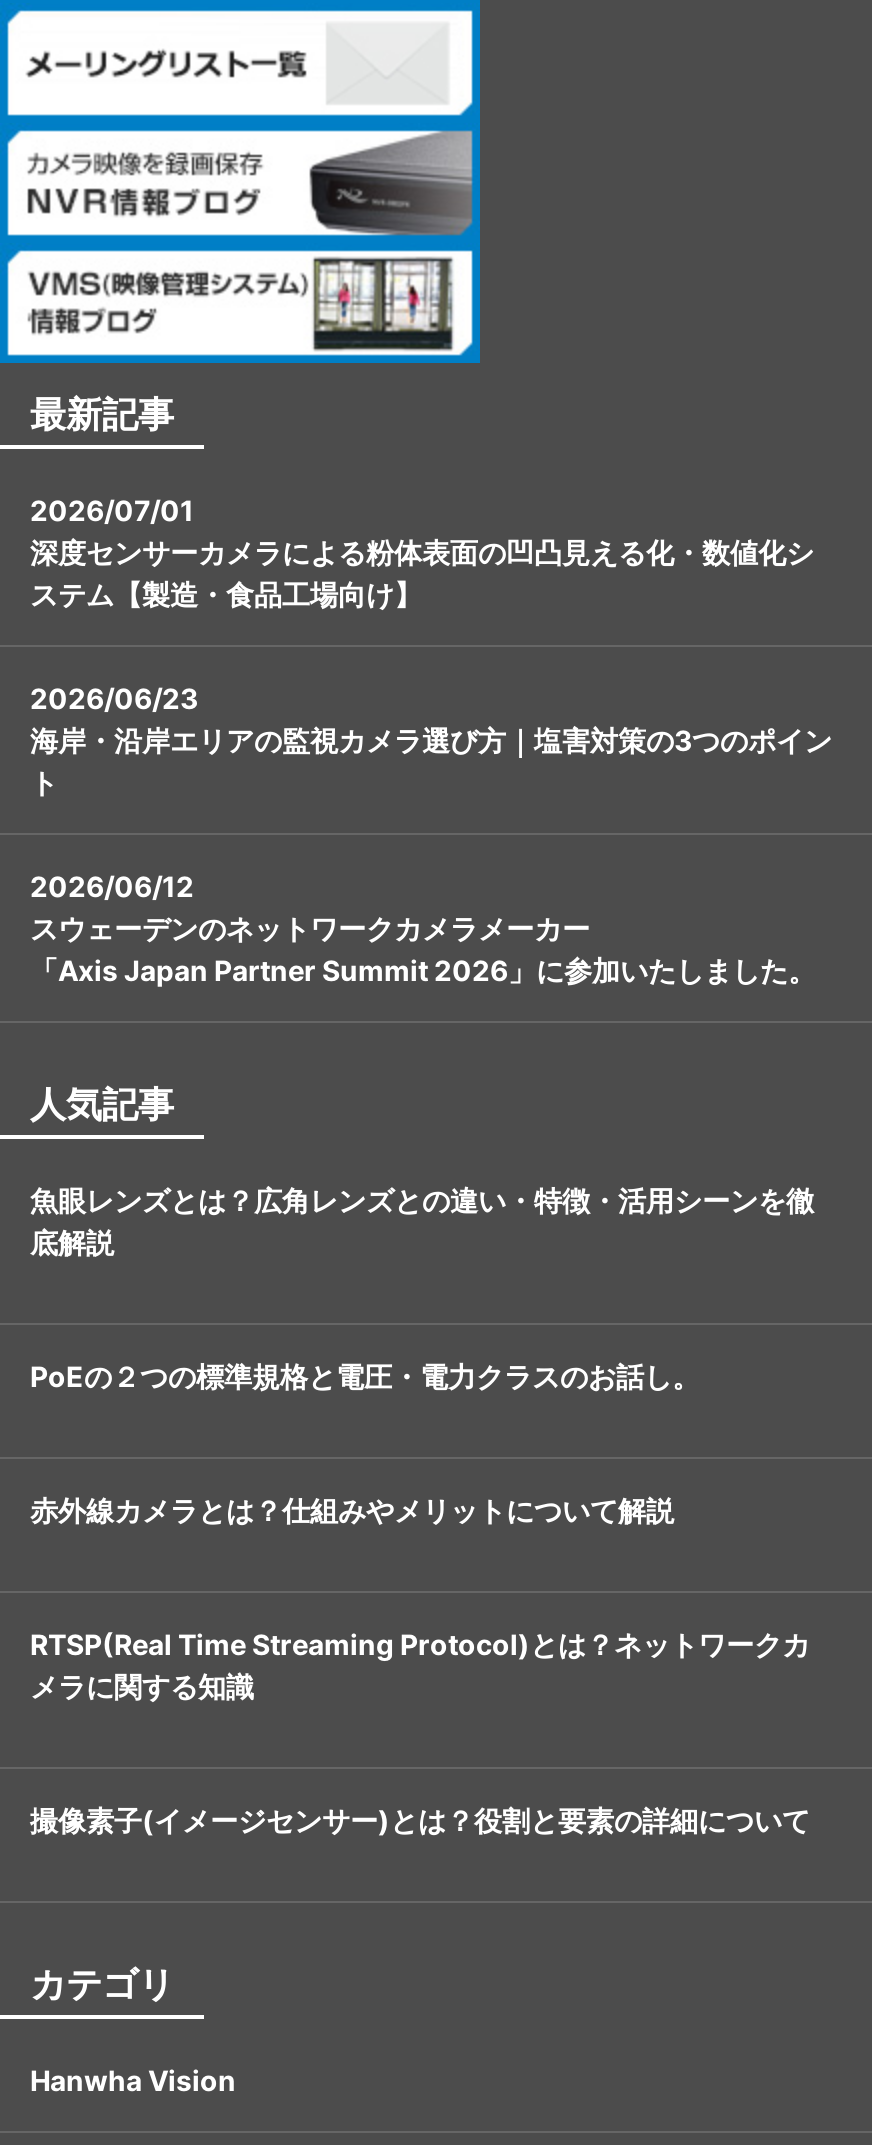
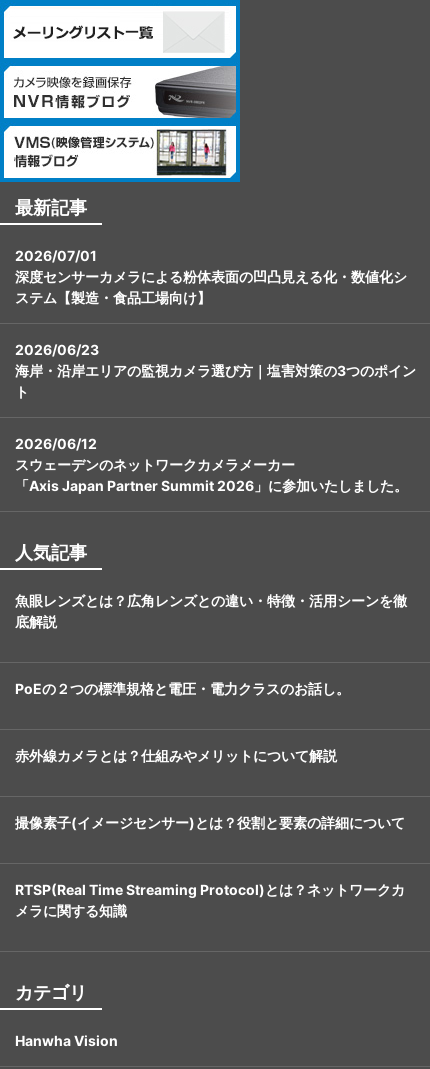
moved down: RTSP(Real Time Streaming Protocol)とは？ネットワークカ | メラに関する知識

moved up: 撮像素子(イメージセンサー)とは？役割と要素の詳細について
